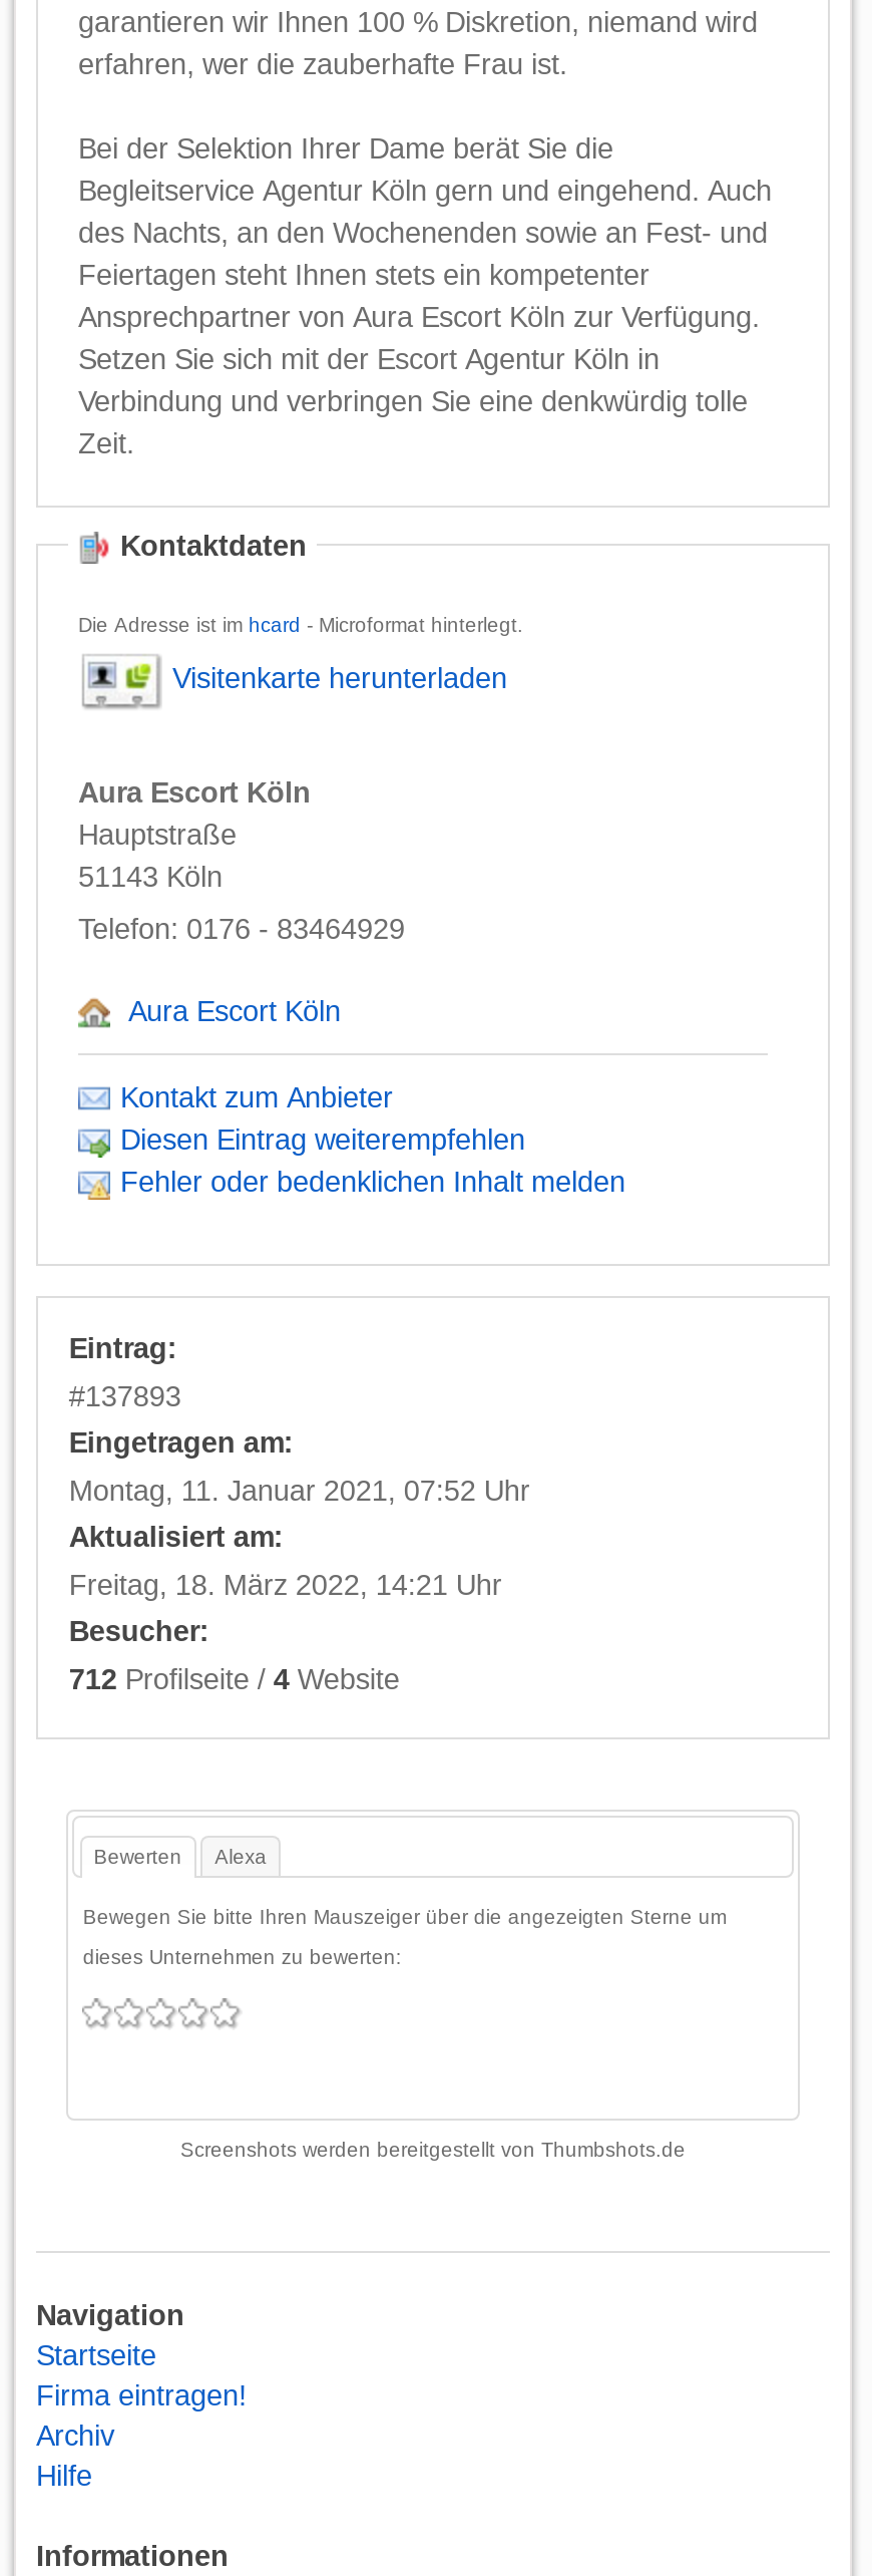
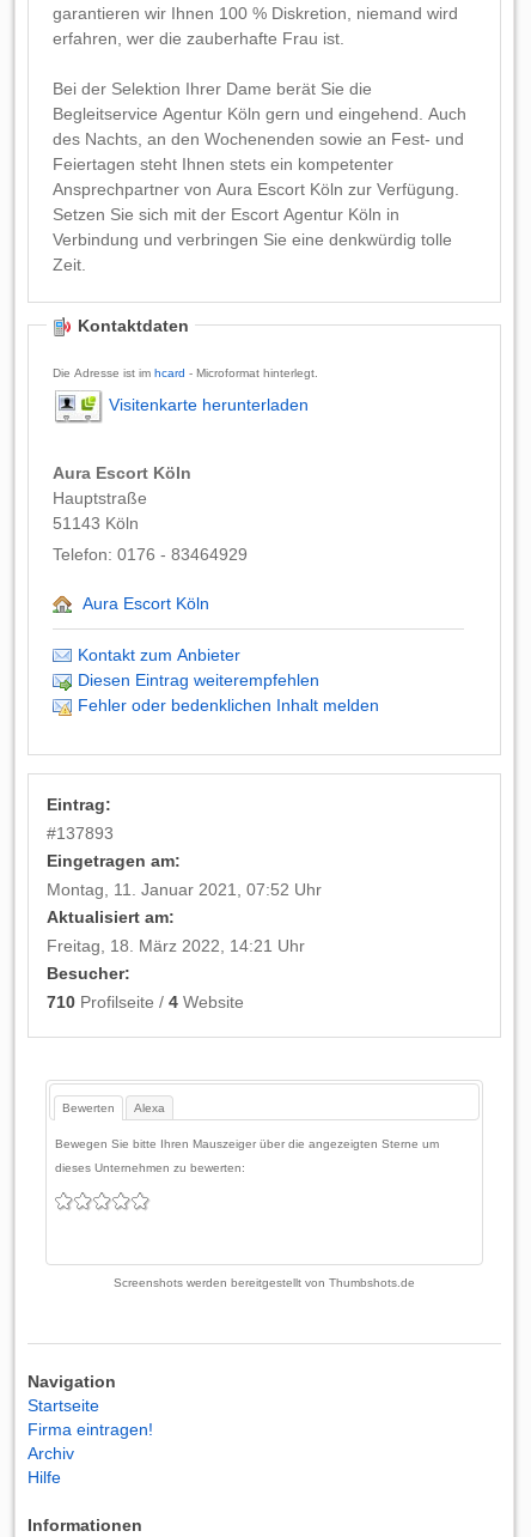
- 712 Profilseite / 4 Website
+ 710 Profilseite / 4 Website
